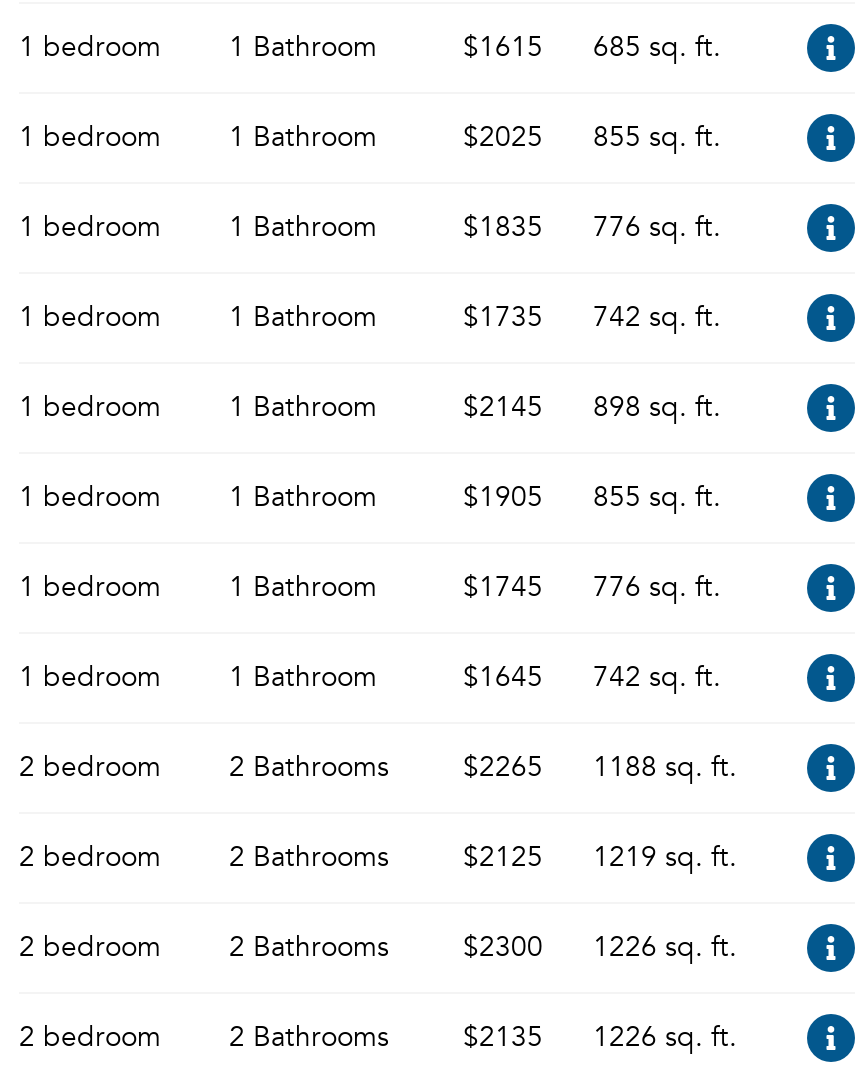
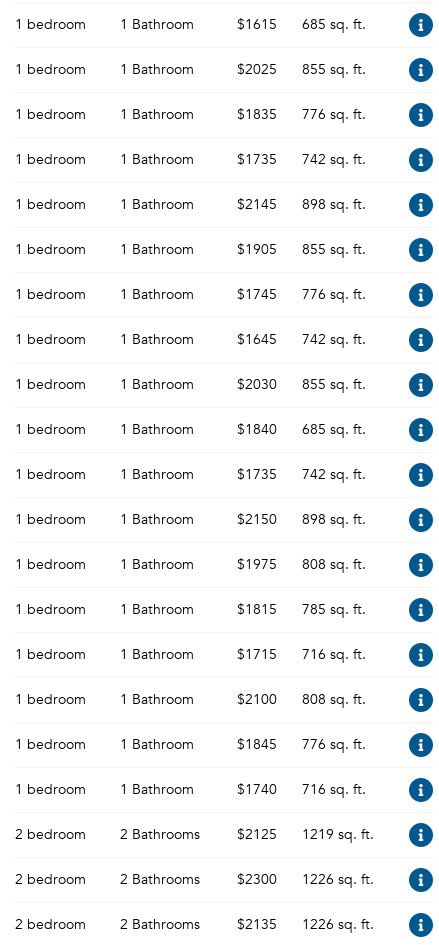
- 2 bedroom
- 2 Bathrooms
- $2265
- 1188 sq. ft.
+ 1 bedroom
+ 1 Bathroom
+ $2030
+ 855 sq. ft.
+ 1 bedroom
+ 1 Bathroom
+ $1840
+ 685 sq. ft.
+ 1 bedroom
+ 1 Bathroom
+ $1735
+ 742 sq. ft.
+ 1 bedroom
+ 1 Bathroom
+ $2150
+ 898 sq. ft.
+ 1 bedroom
+ 1 Bathroom
+ $1975
+ 808 sq. ft.
+ 1 bedroom
+ 1 Bathroom
+ $1815
+ 785 sq. ft.
+ 1 bedroom
+ 1 Bathroom
+ $1715
+ 716 sq. ft.
+ 1 bedroom
+ 1 Bathroom
+ $2100
+ 808 sq. ft.
+ 1 bedroom
+ 1 Bathroom
+ $1845
+ 776 sq. ft.
+ 1 bedroom
+ 1 Bathroom
+ $1740
+ 716 sq. ft.
